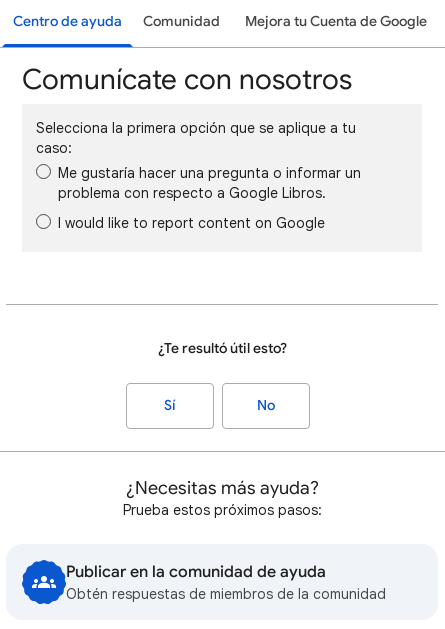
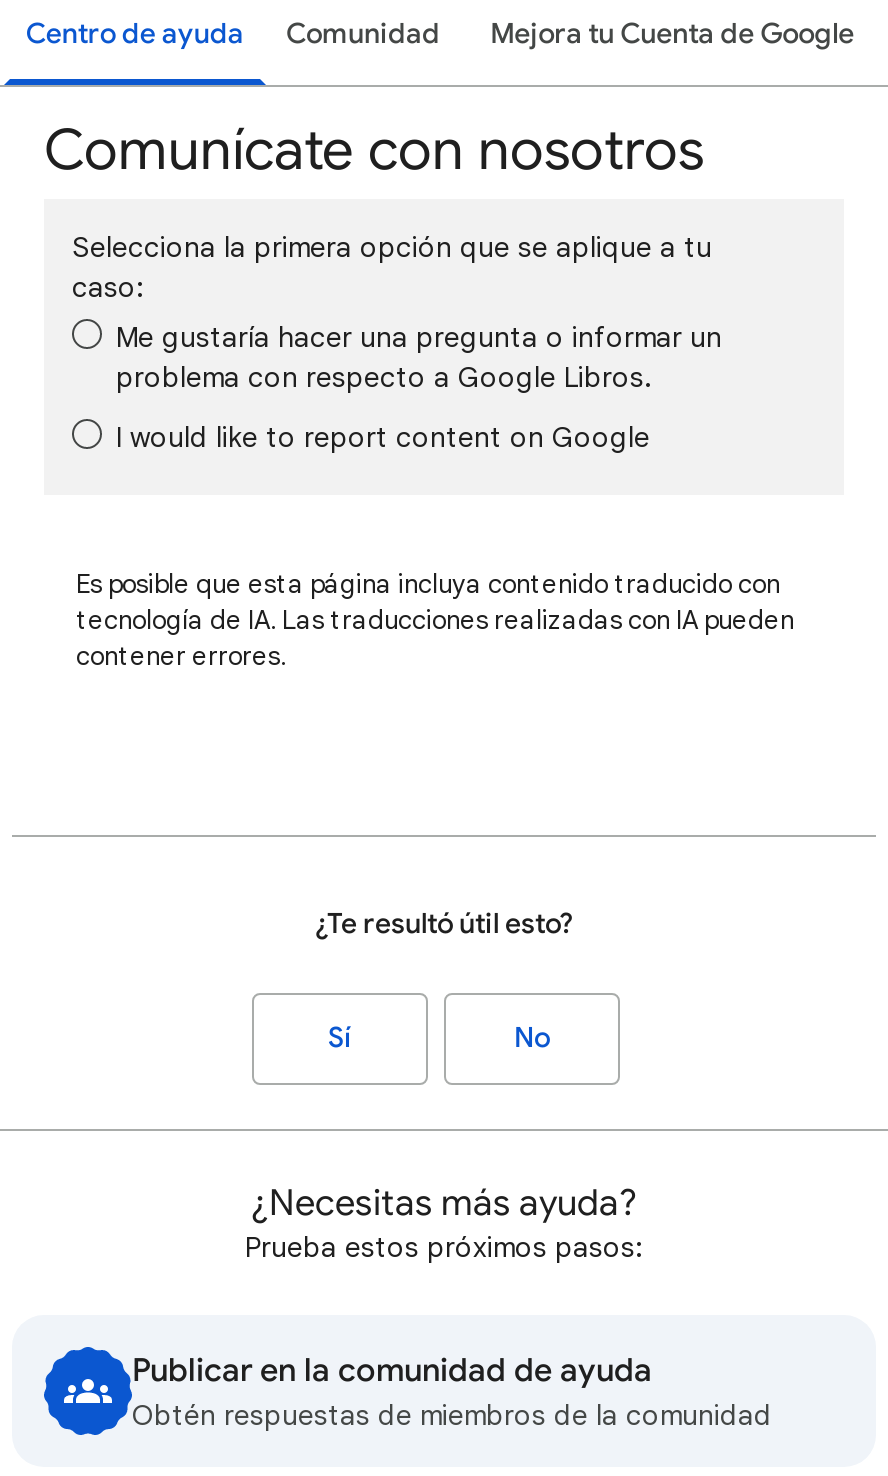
+ Es posible que esta página incluya contenido traducido con
+ tecnología de IA. Las traducciones realizadas con IA pueden
+ contener errores.
